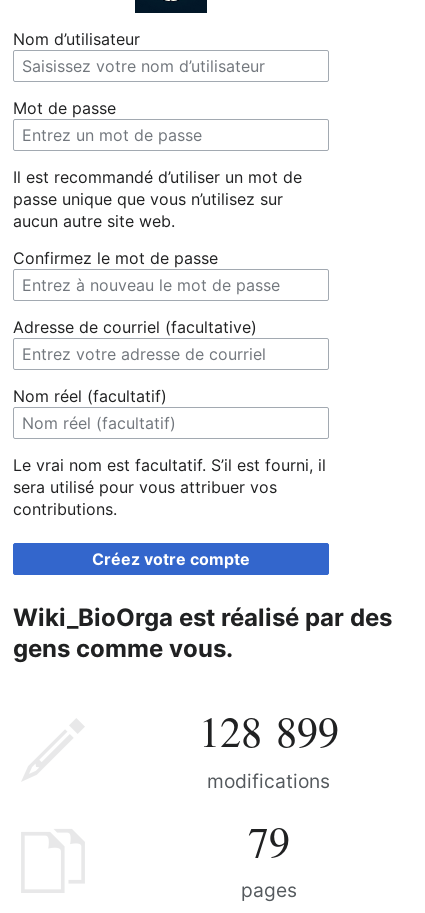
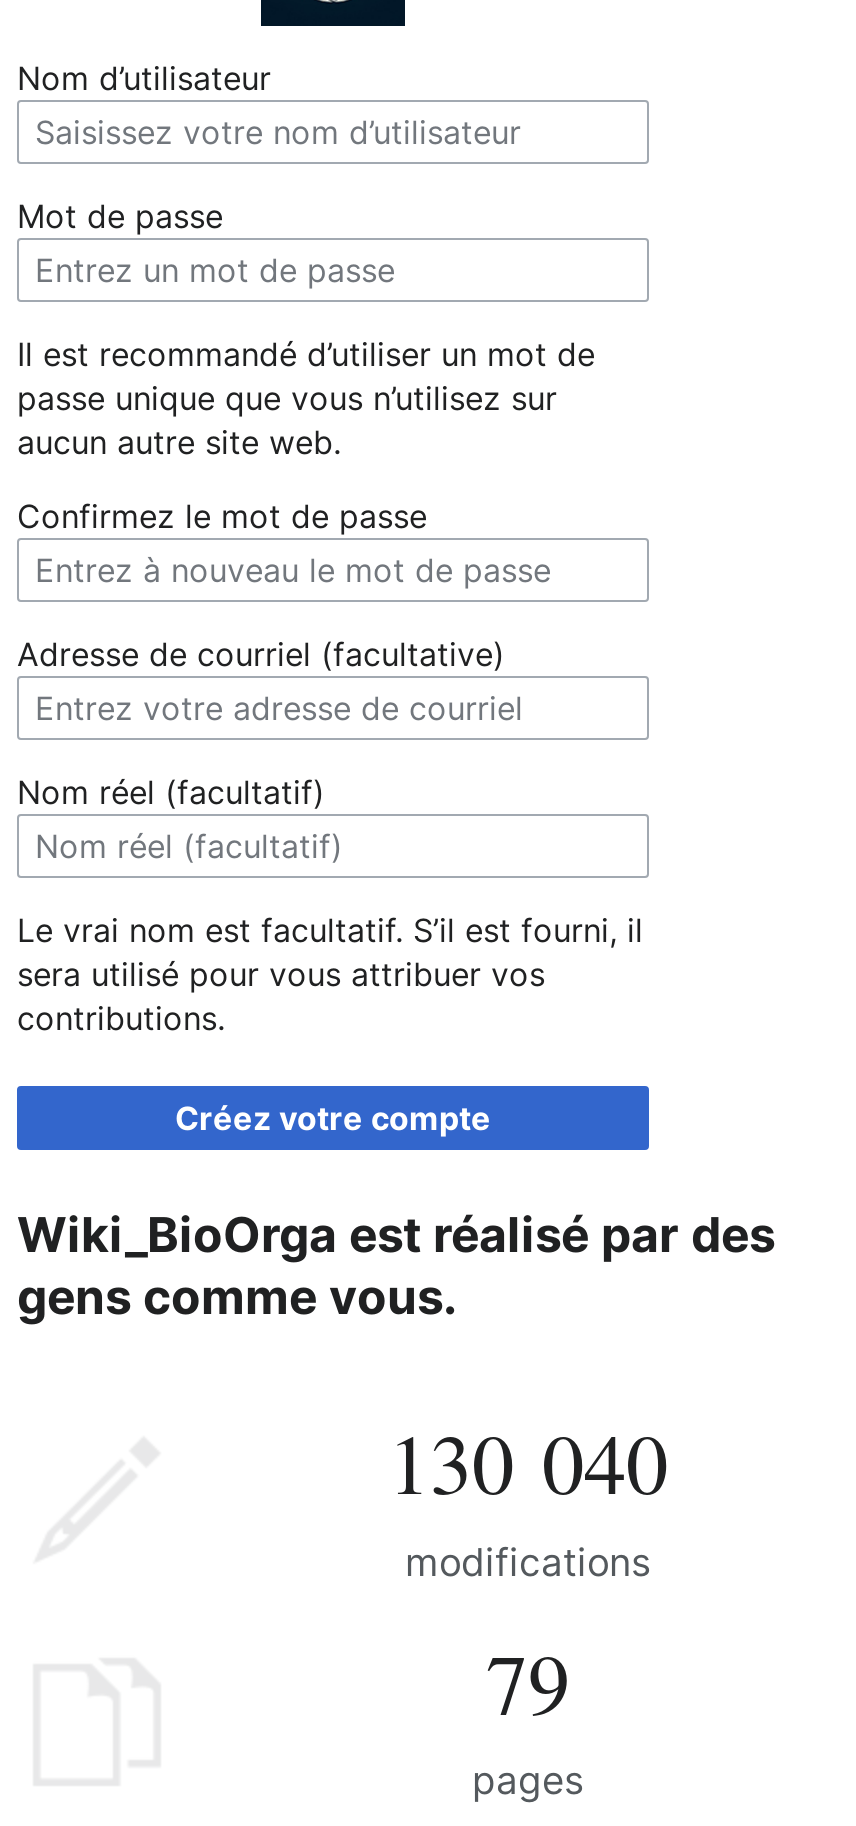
- 128 899
+ 130 040
